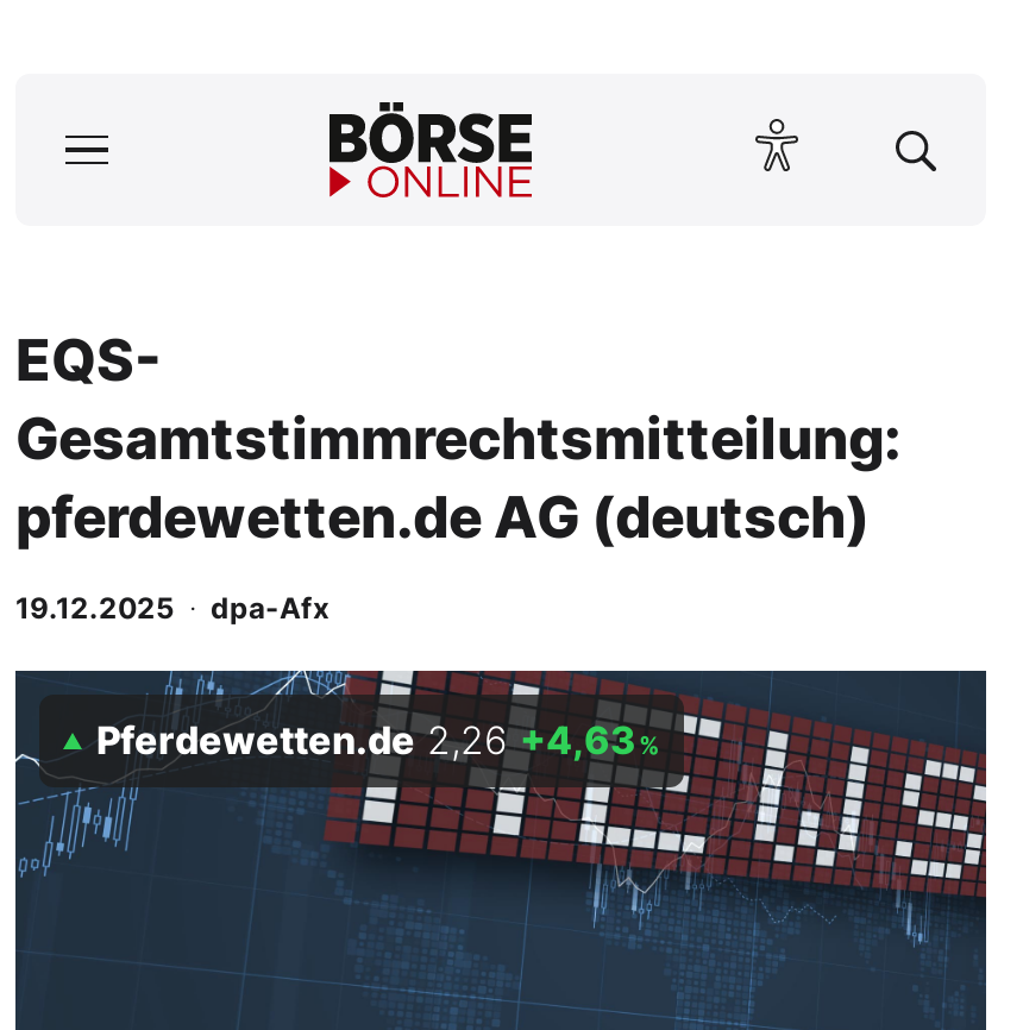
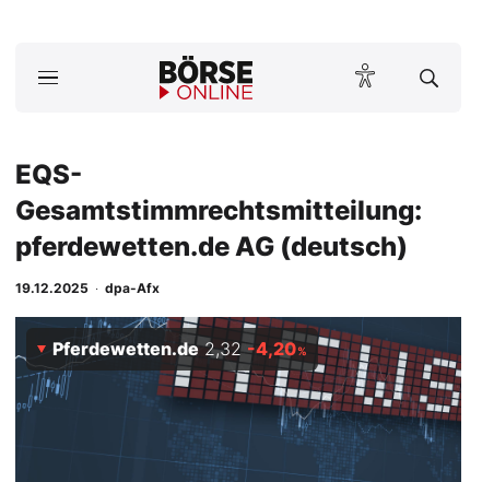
- Pferdewetten.de 2,26 +4,63%
+ Pferdewetten.de 2,32 -4,20%
